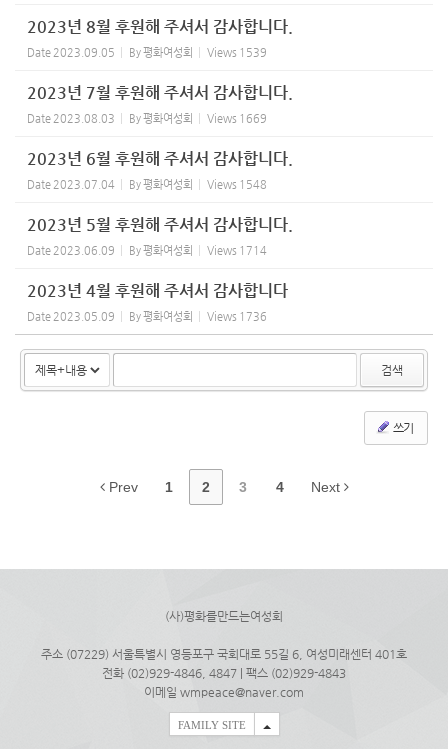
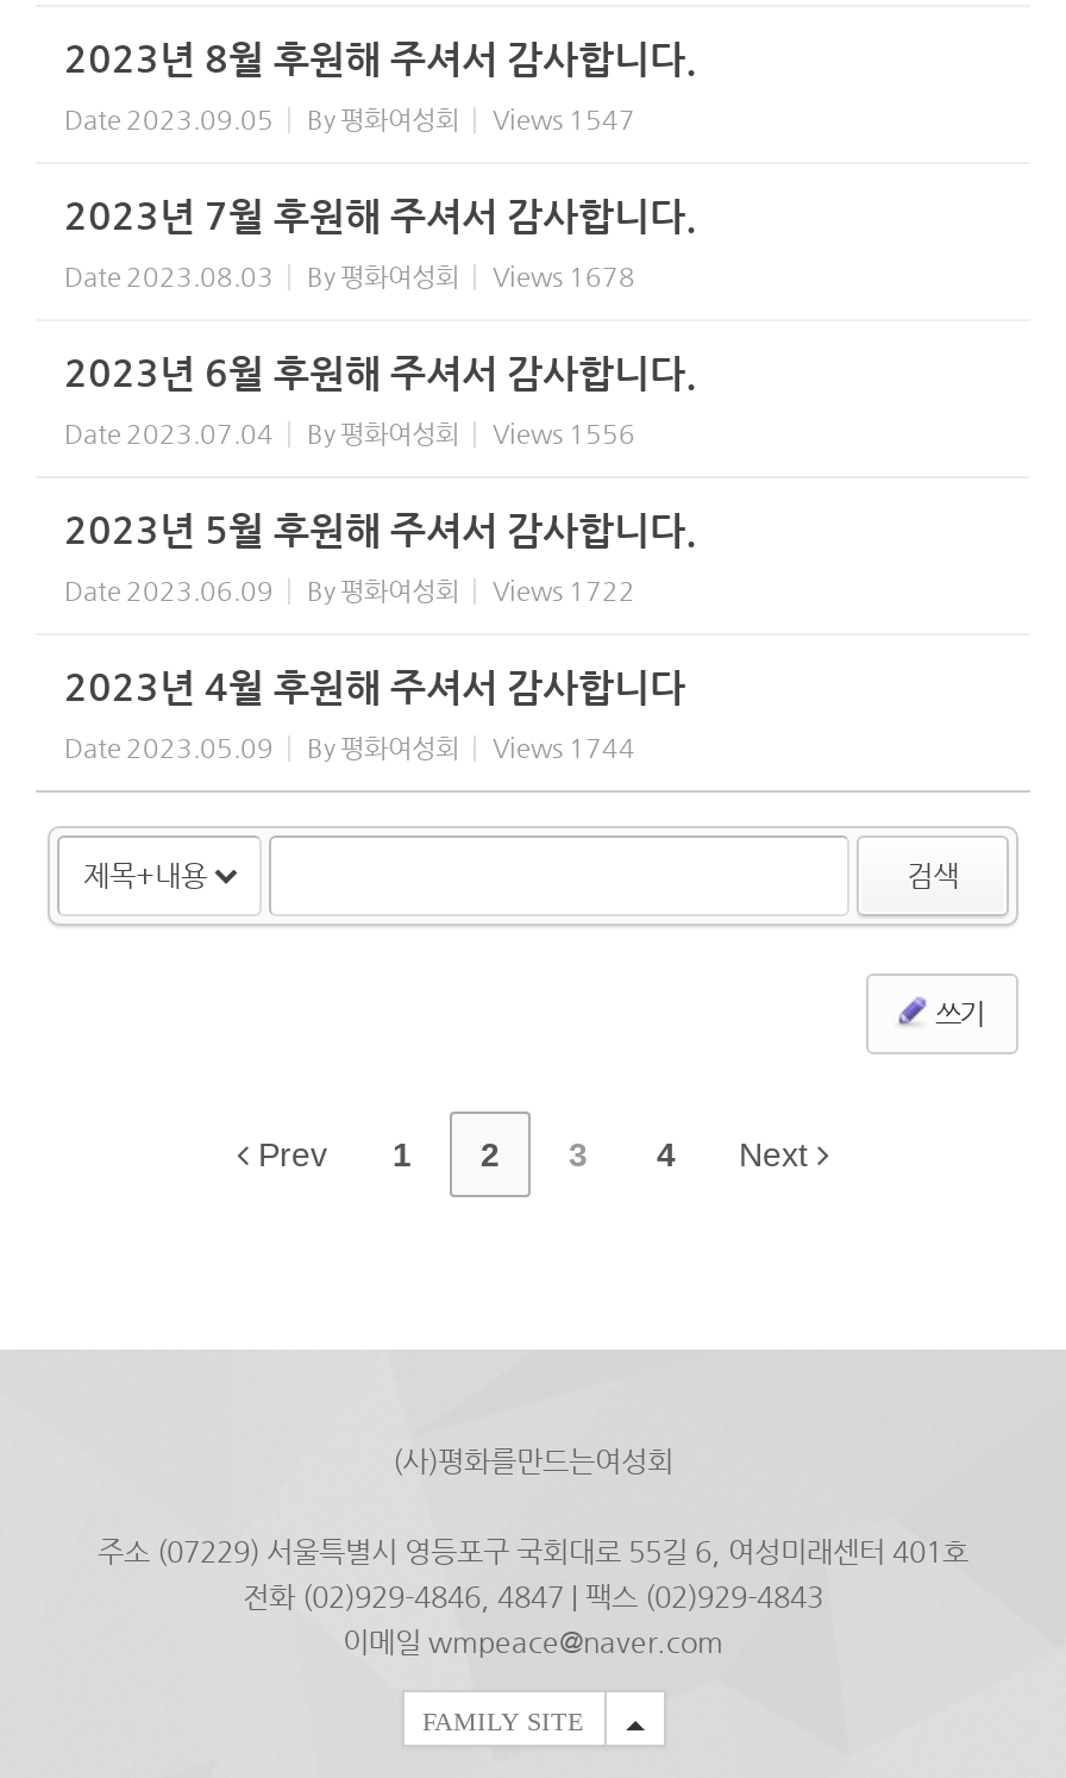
- Date 2023.09.05 By 평화여성회 Views 1539
+ Date 2023.09.05 By 평화여성회 Views 1547

- Date 2023.08.03 By 평화여성회 Views 1669
+ Date 2023.08.03 By 평화여성회 Views 1678

- Date 2023.07.04 By 평화여성회 Views 1548
+ Date 2023.07.04 By 평화여성회 Views 1556

- Date 2023.06.09 By 평화여성회 Views 1714
+ Date 2023.06.09 By 평화여성회 Views 1722

- Date 2023.05.09 By 평화여성회 Views 1736
+ Date 2023.05.09 By 평화여성회 Views 1744
